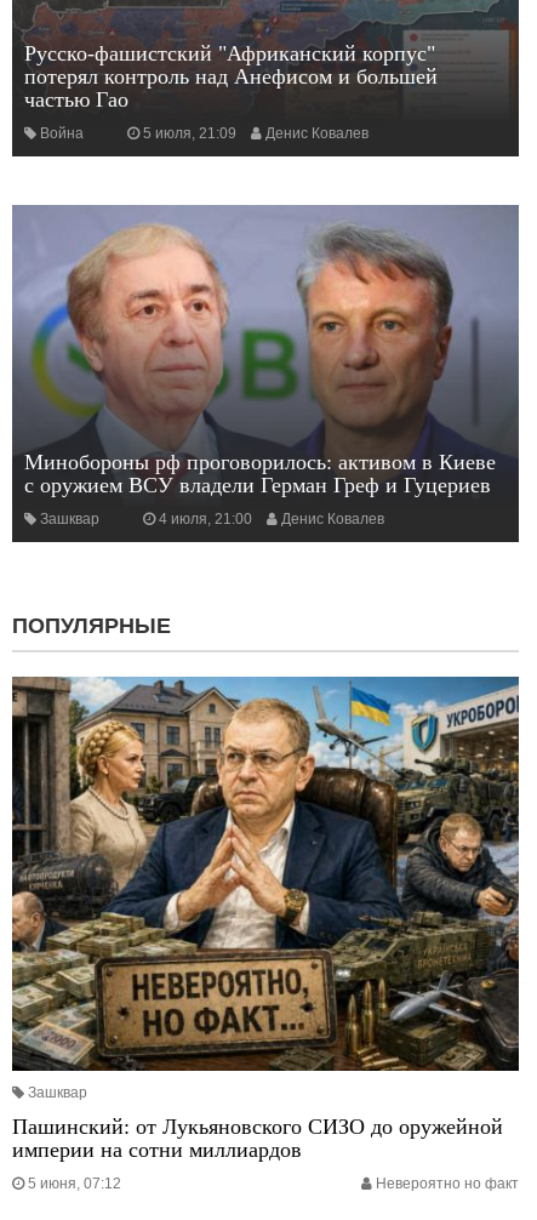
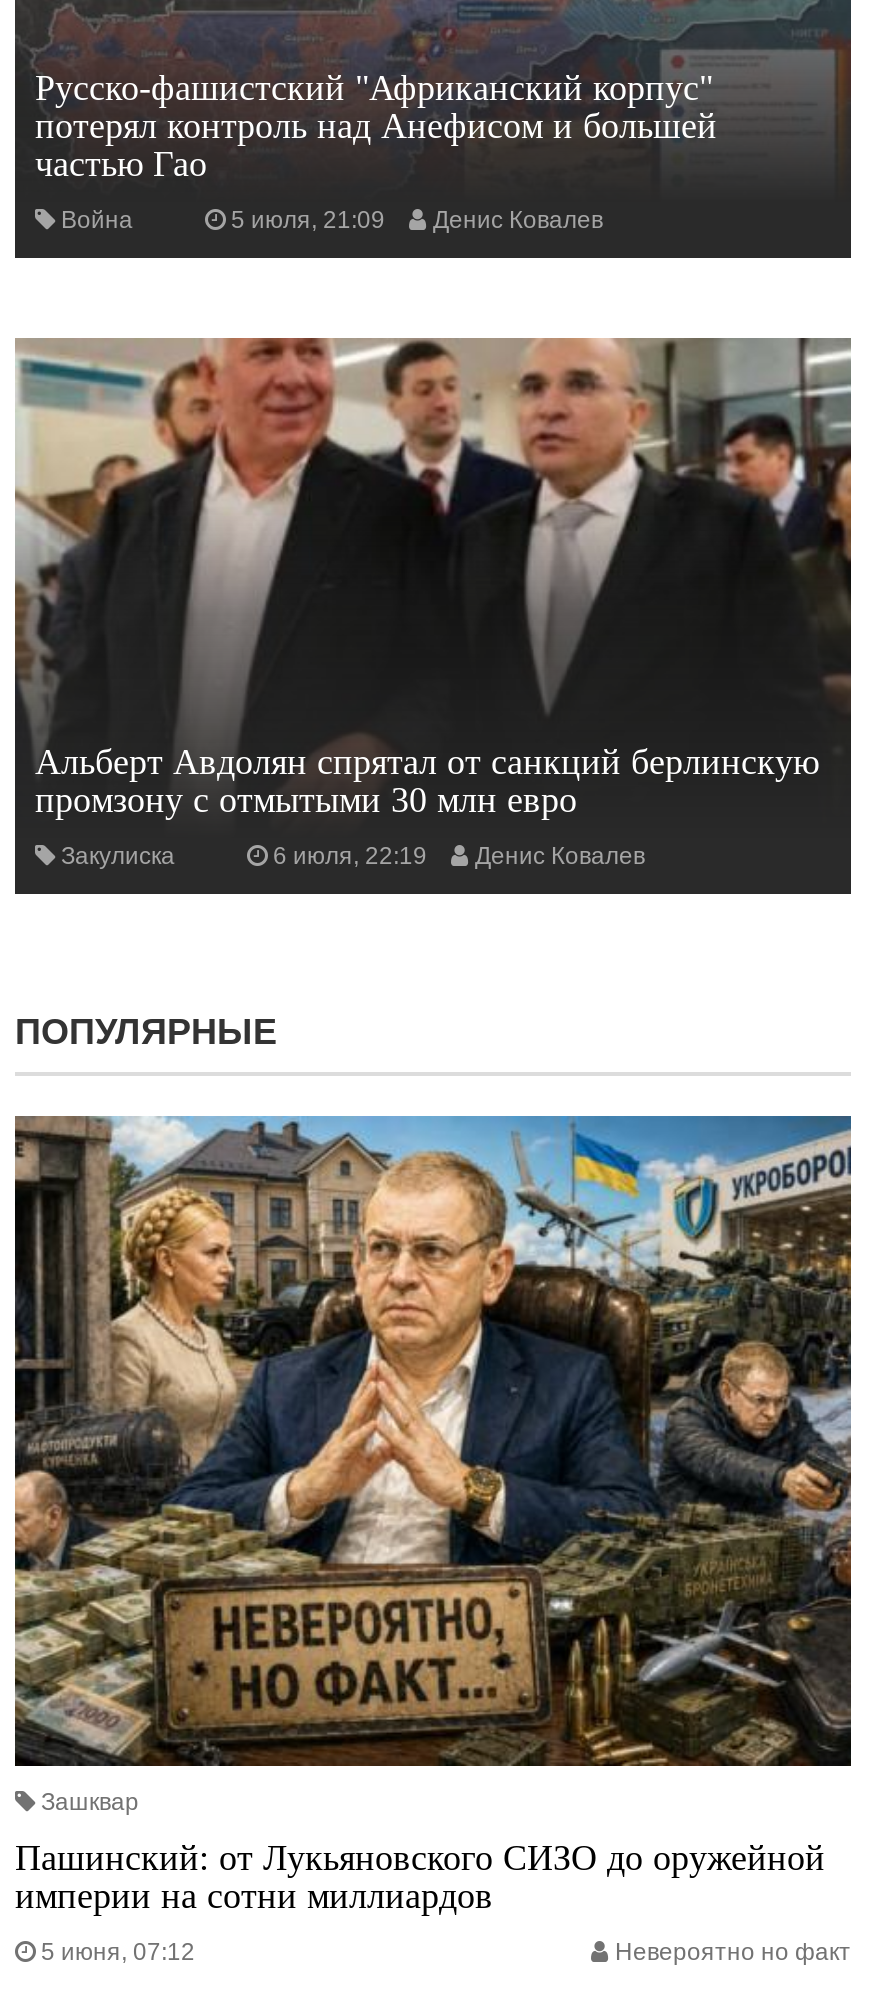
- [image]
- Минобороны рф проговорилось: активом в Киеве
- с оружием ВСУ владели Герман Греф и Гуцериев
+ [image]
+ Альберт Авдолян спрятал от санкций берлинскую
+ промзону с отмытыми 30 млн евро

- Зашквар
- 4 июля, 21:00
+ Закулиска
+ 6 июля, 22:19
